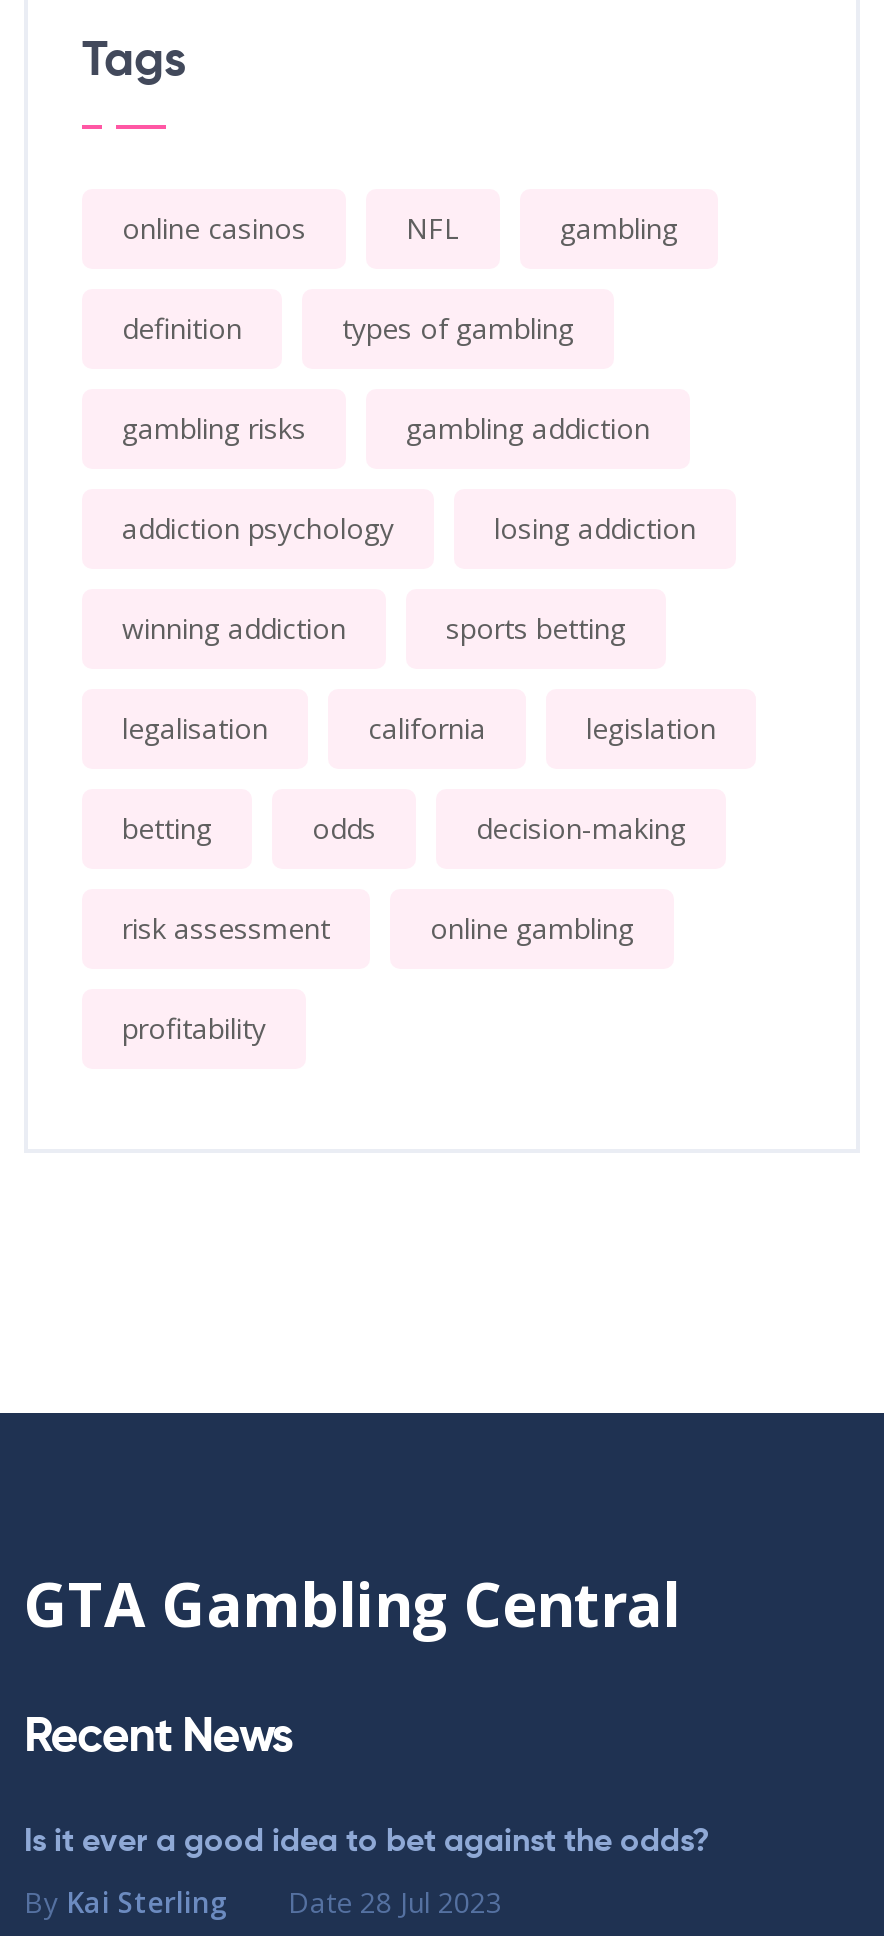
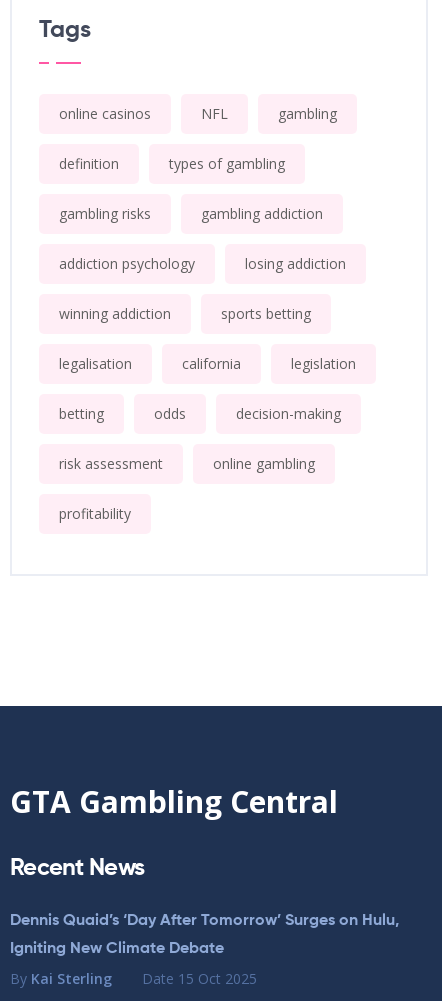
- Is it ever a good idea to bet against the odds?
+ Dennis Quaid’s ‘Day After Tomorrow’ Surges on Hulu,
+ Igniting New Climate Debate

- By Kai Sterling Date 28 Jul 2023
+ By Kai Sterling Date 15 Oct 2025
